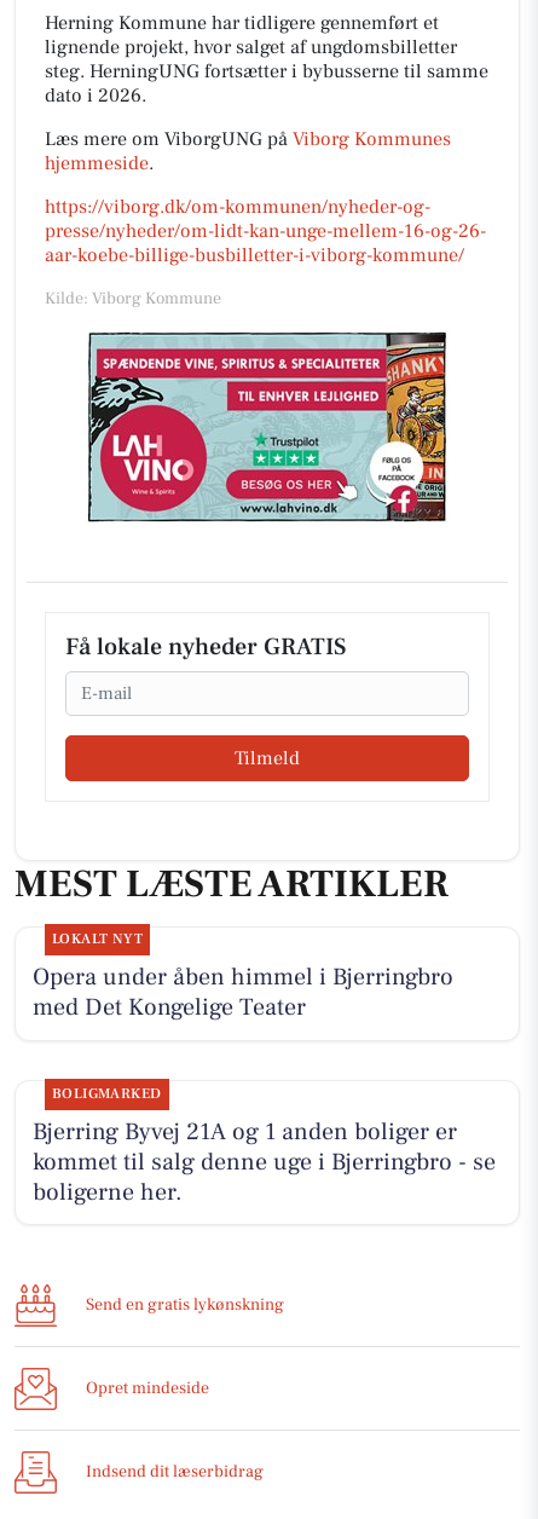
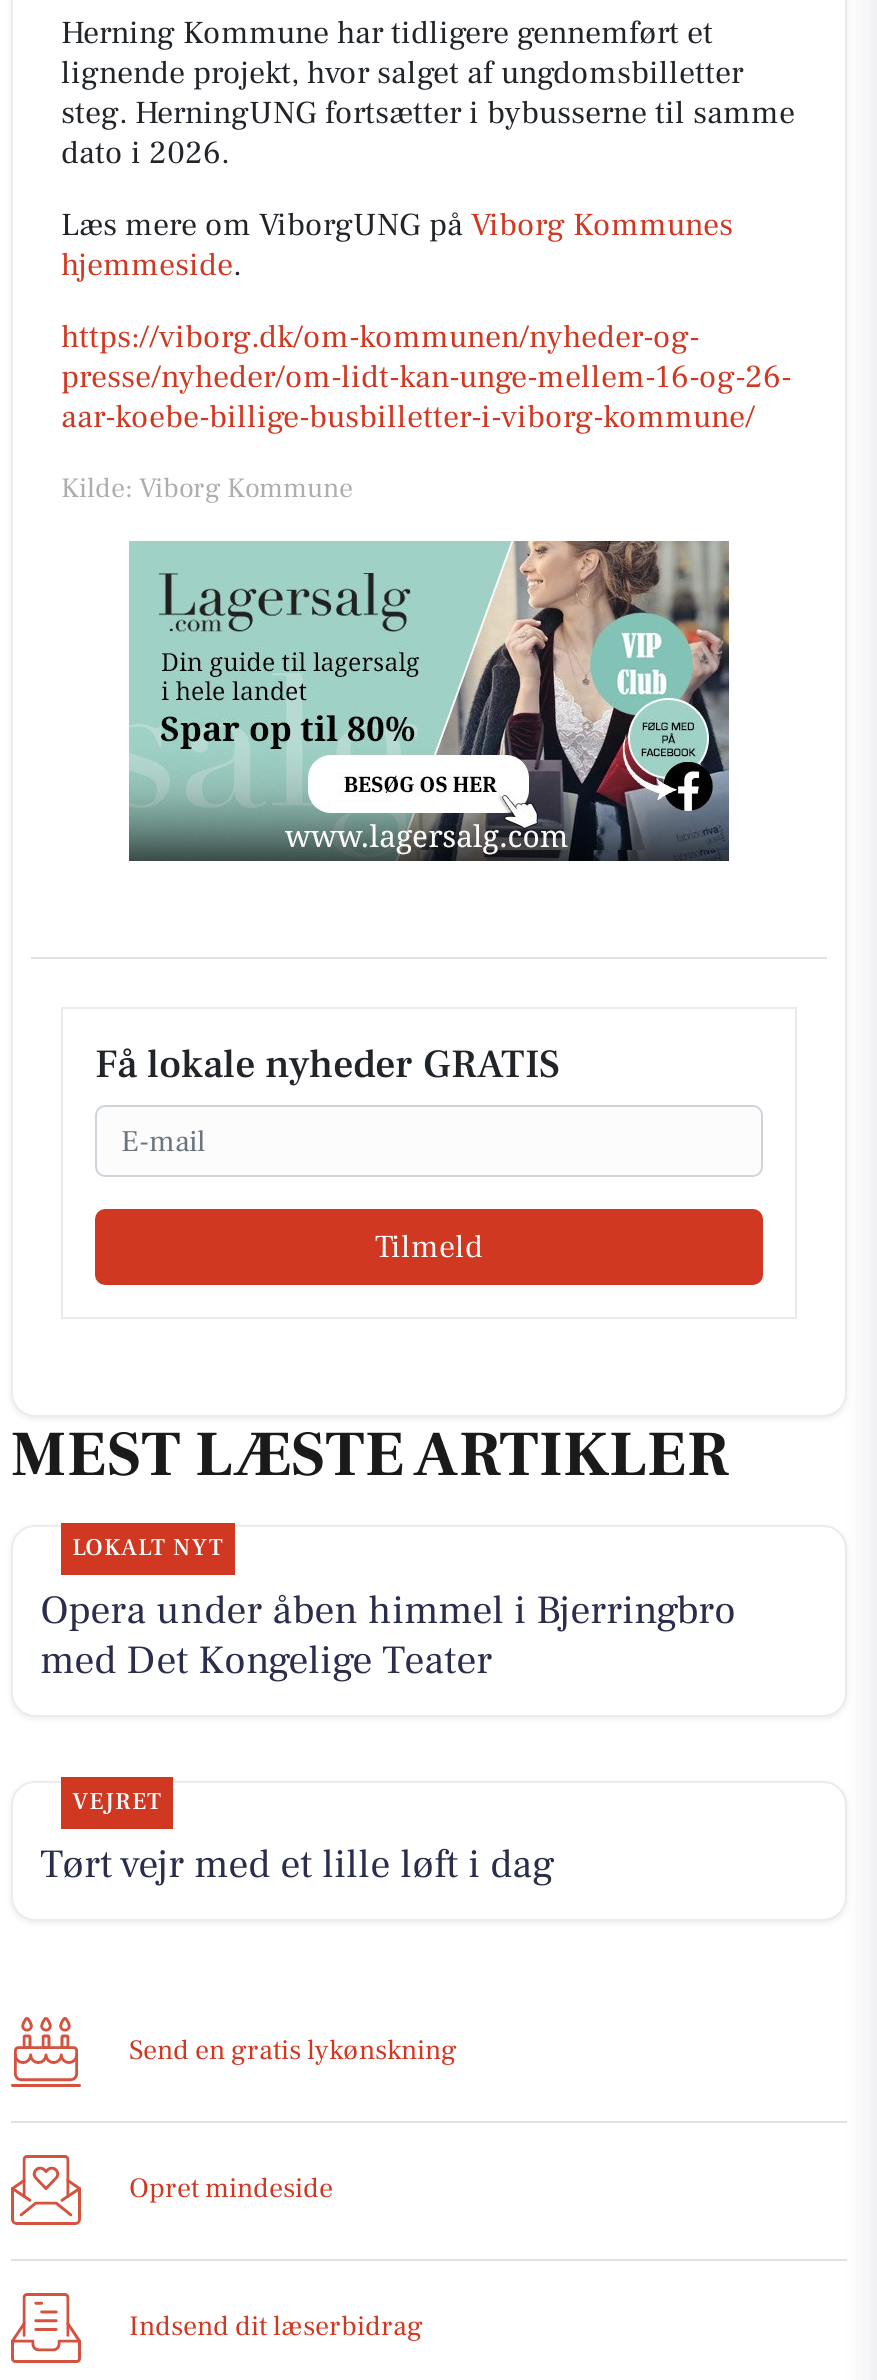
- [image]
+ [image]

- BOLIGMARKED
- Bjerring Byvej 21A og 1 anden boliger er
- kommet til salg denne uge i Bjerringbro - se
- boligerne her.
+ VEJRET
+ Tørt vejr med et lille løft i dag
